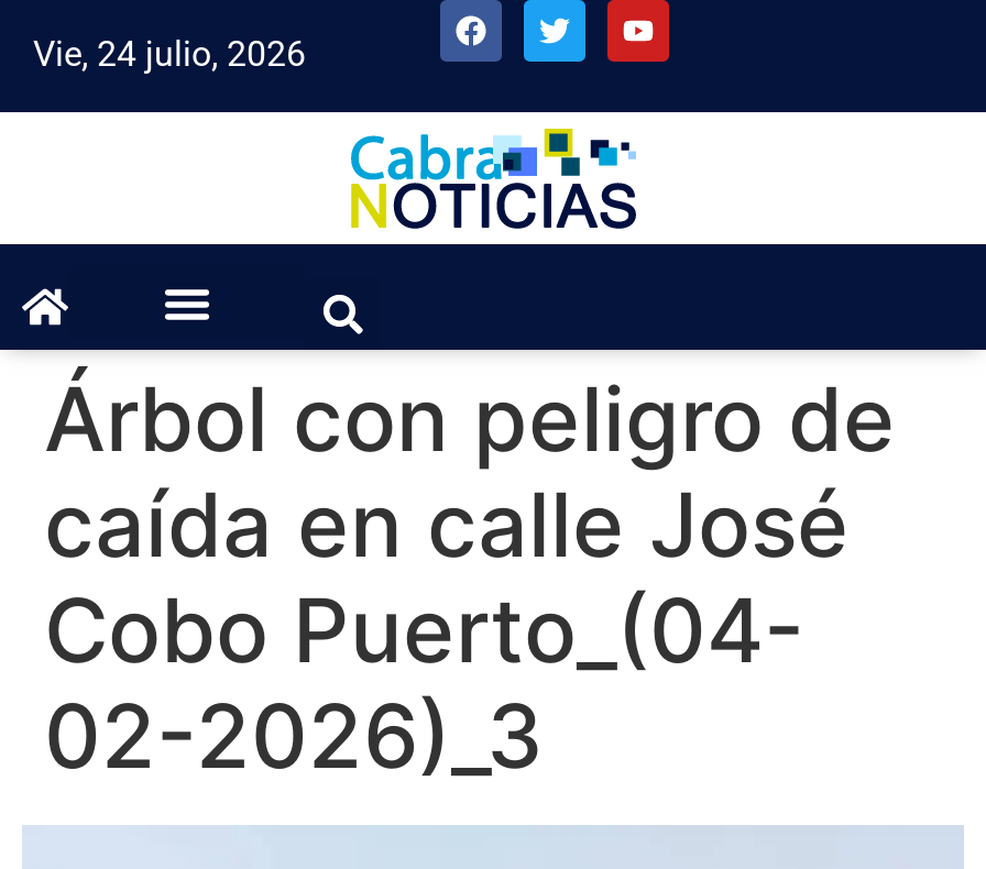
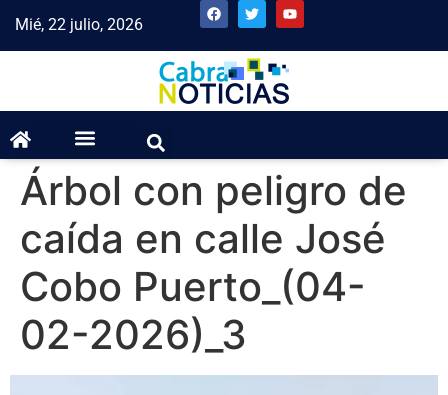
- Vie, 24 julio, 2026
+ Mié, 22 julio, 2026
